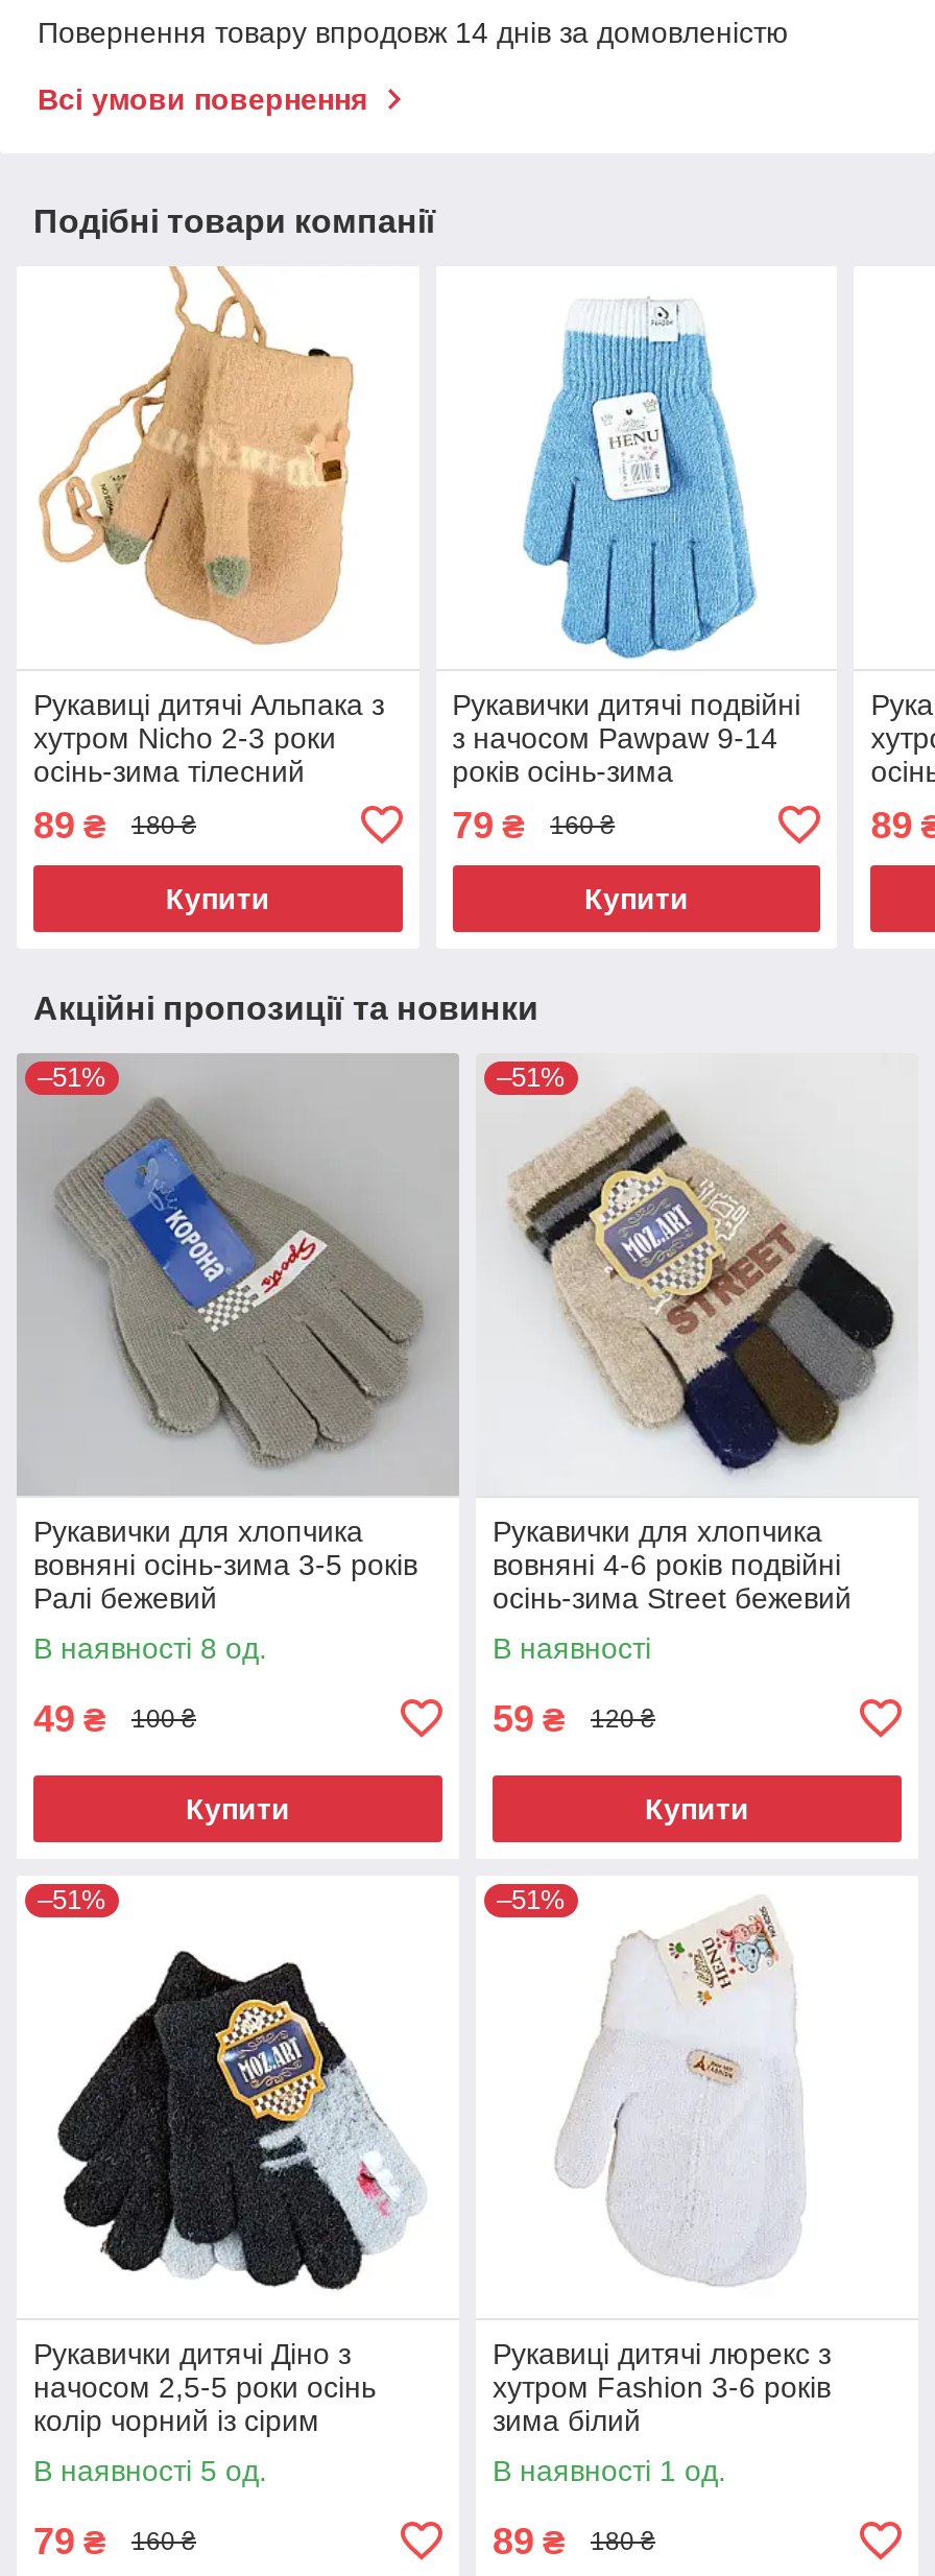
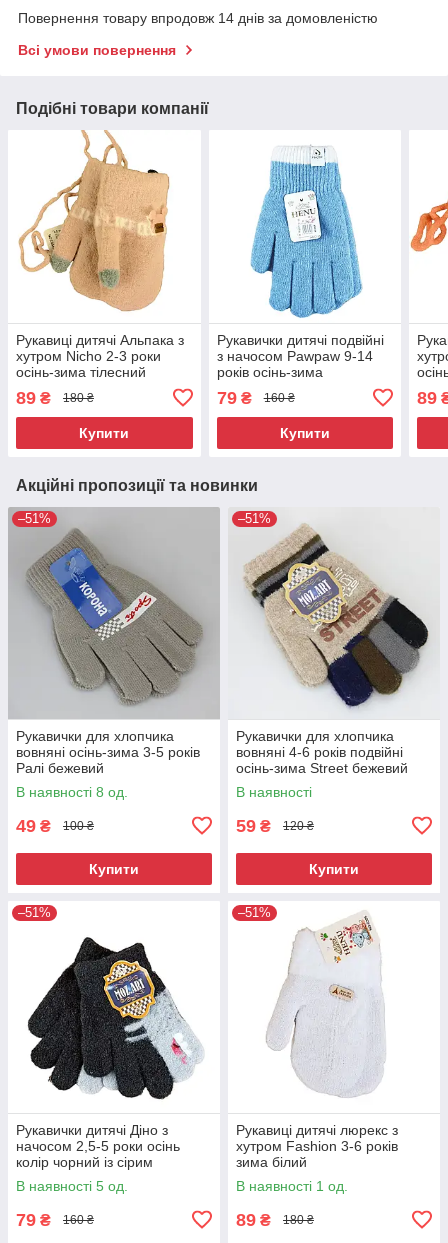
+ [image]
